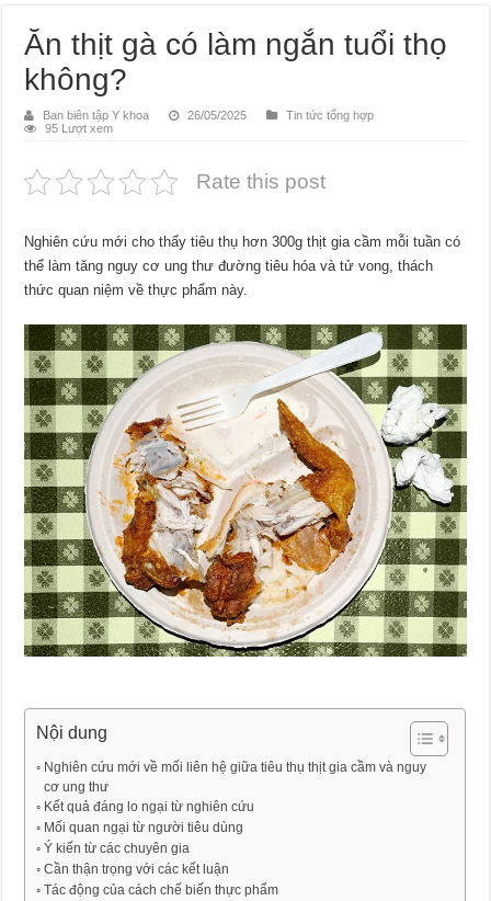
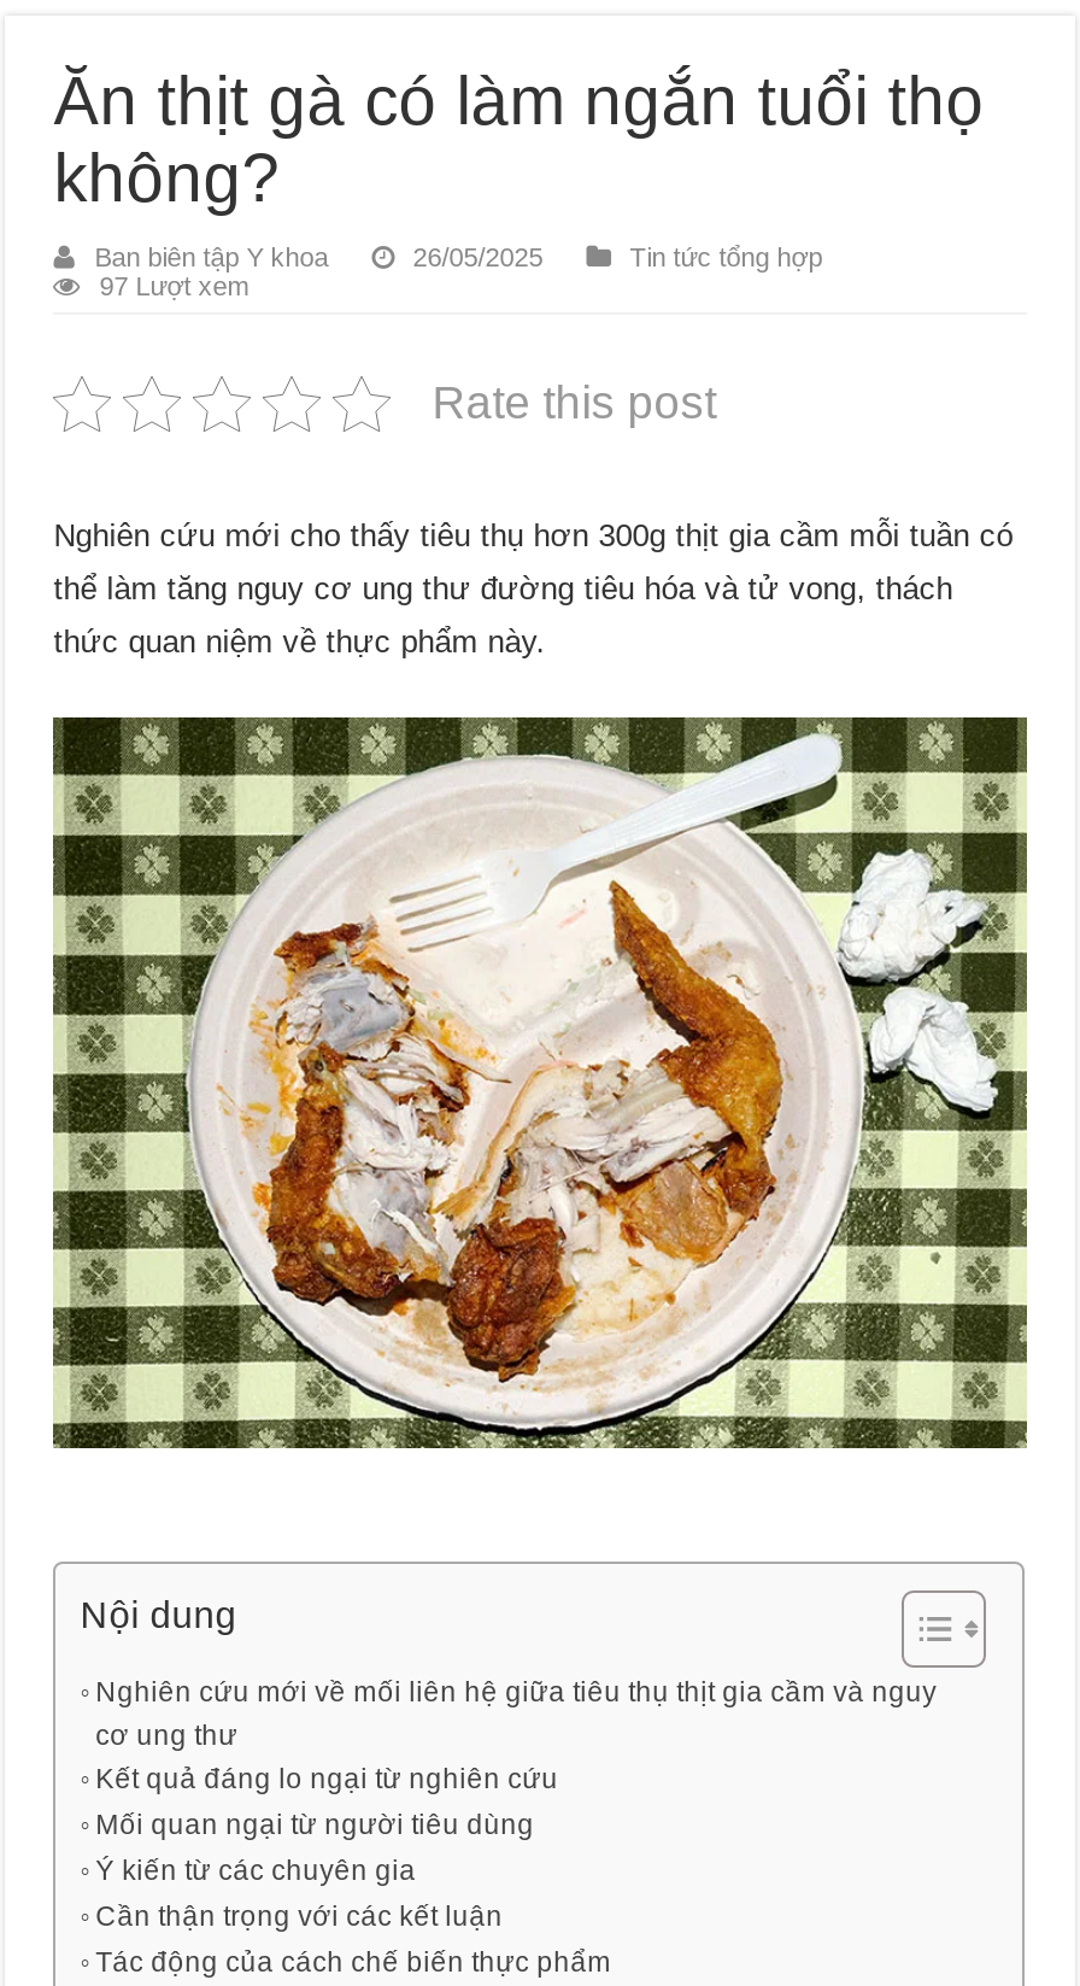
- 95 Lượt xem
+ 97 Lượt xem
